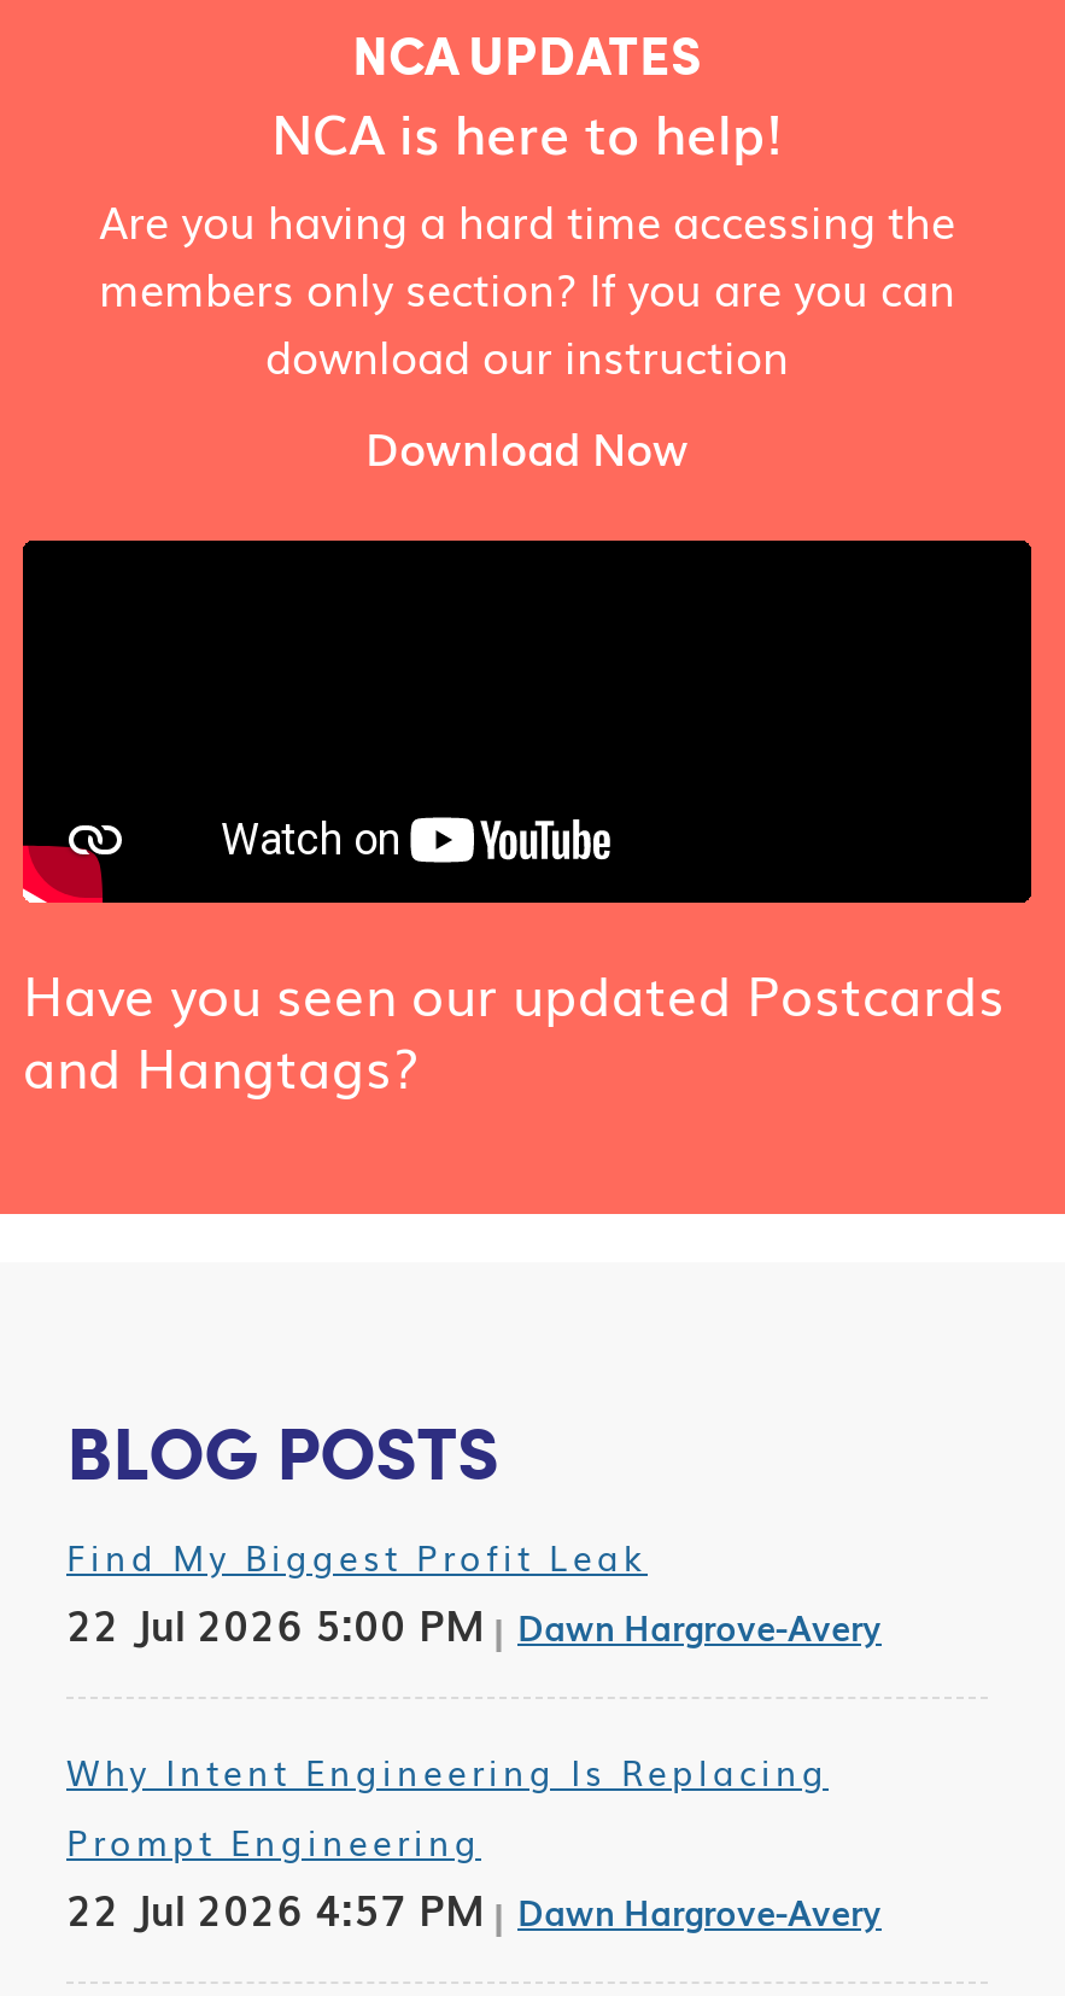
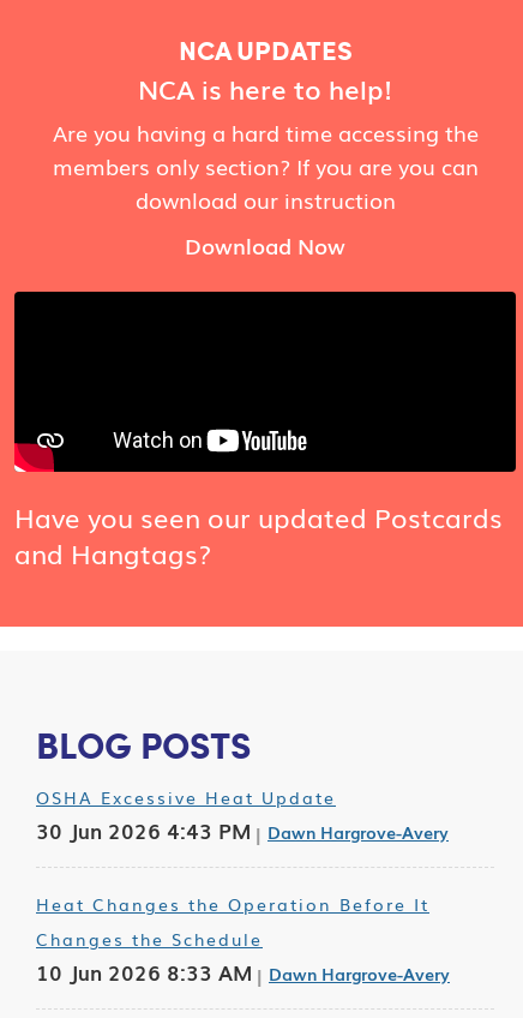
- Find My Biggest Profit Leak
- 22 Jul 2026 5:00 PM
+ OSHA Excessive Heat Update
+ 30 Jun 2026 4:43 PM

- Why Intent Engineering Is Replacing
- Prompt Engineering
- 22 Jul 2026 4:57 PM
+ Heat Changes the Operation Before It
+ Changes the Schedule
+ 10 Jun 2026 8:33 AM
